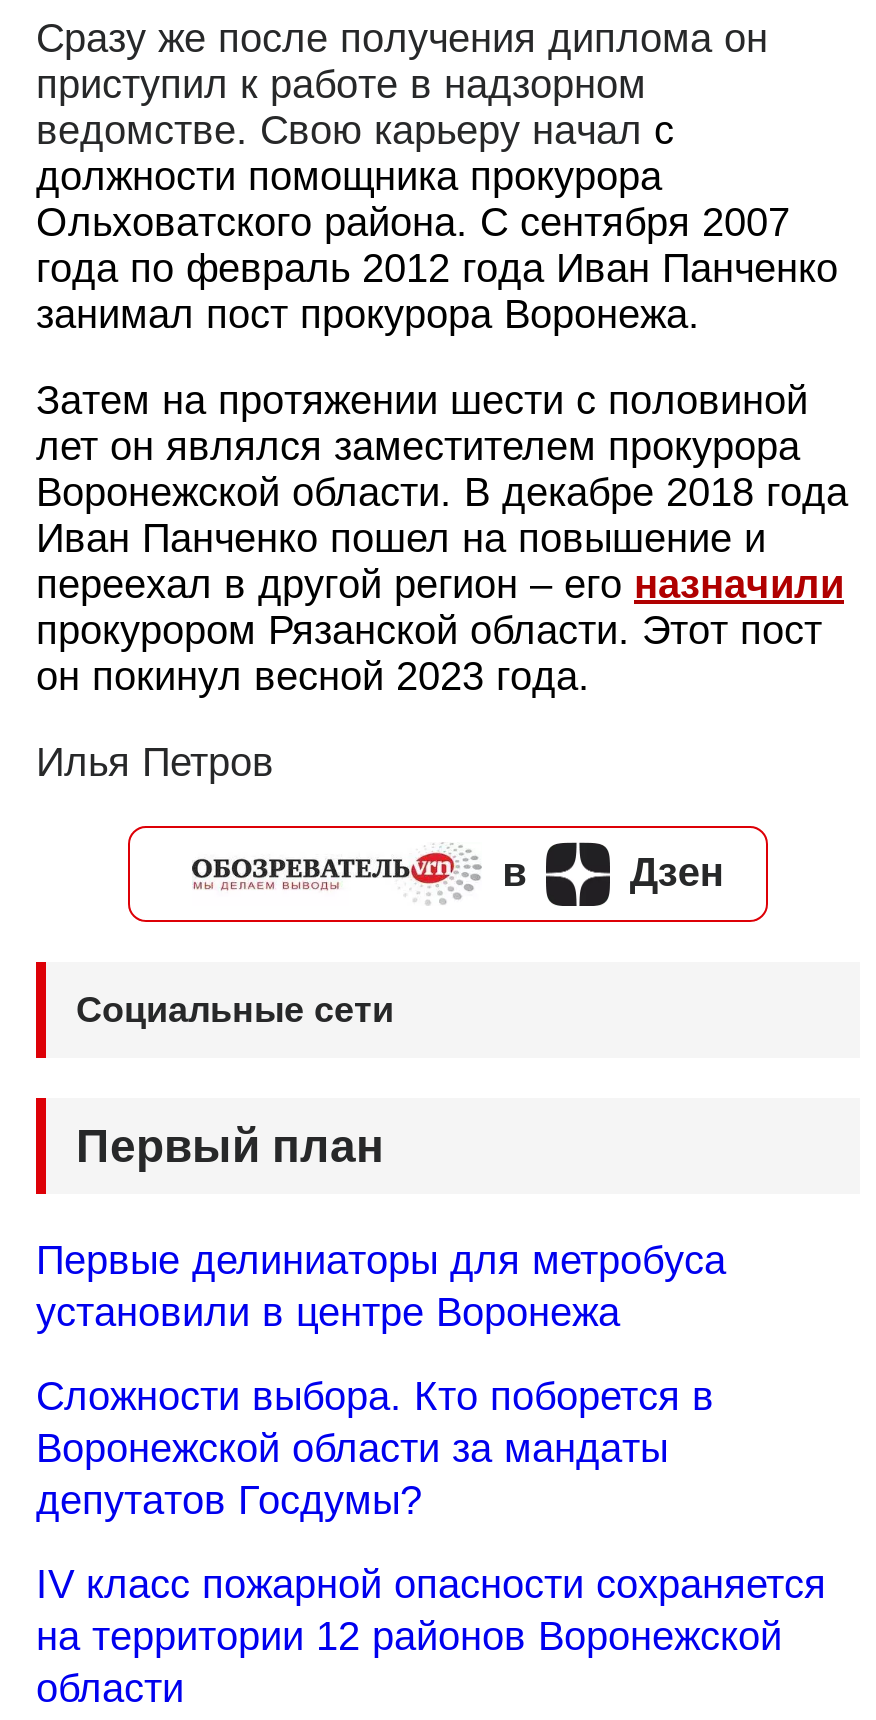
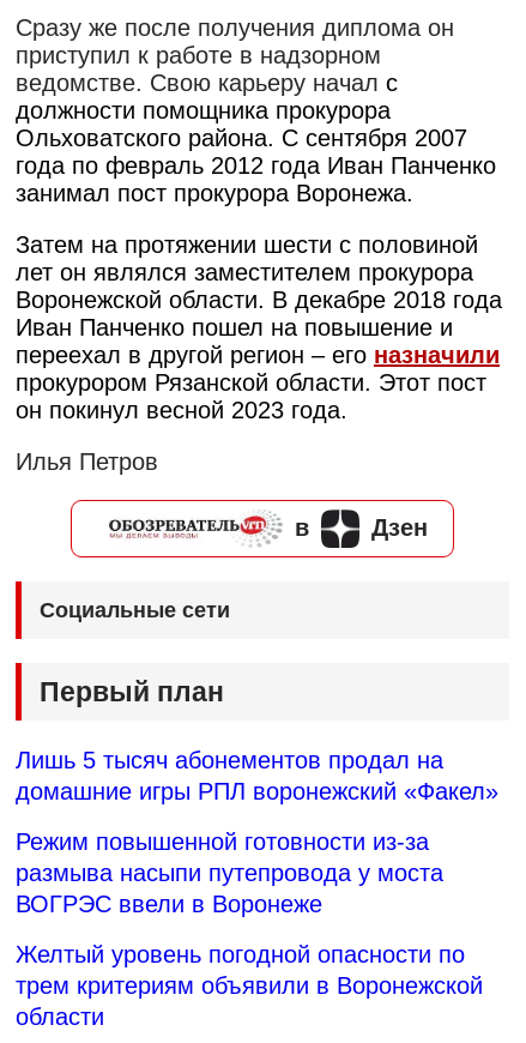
- Первые делиниаторы для метробуса
- установили в центре Воронежа
+ Лишь 5 тысяч абонементов продал на
+ домашние игры РПЛ воронежский «Факел»

- Сложности выбора. Кто поборется в
- Воронежской области за мандаты
- депутатов Госдумы?
+ Режим повышенной готовности из-за
+ размыва насыпи путепровода у моста
+ ВОГРЭС ввели в Воронеже

- IV класс пожарной опасности сохраняется
- на территории 12 районов Воронежской
+ Желтый уровень погодной опасности по
+ трем критериям объявили в Воронежской
